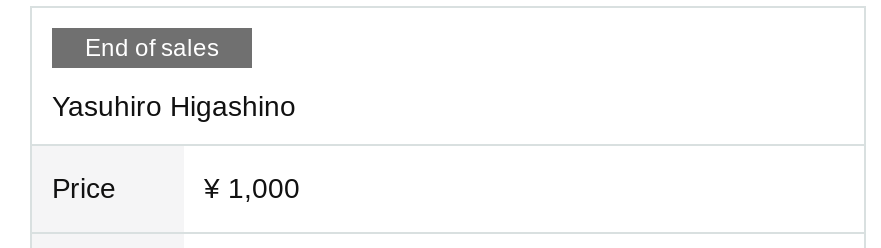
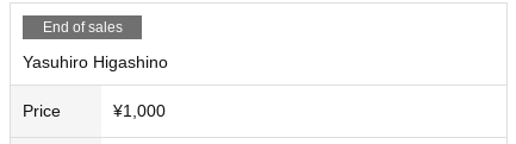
- ¥ 1,000
+ ¥1,000
